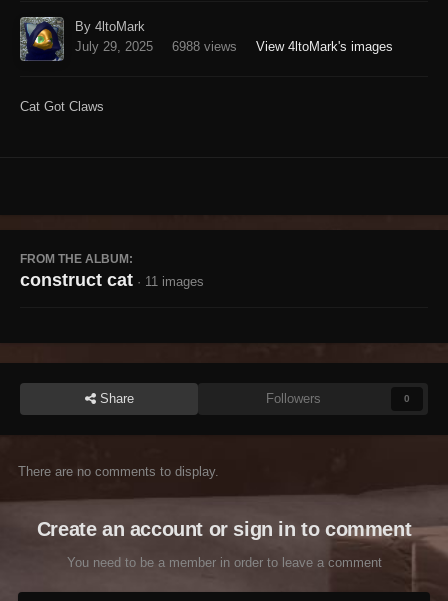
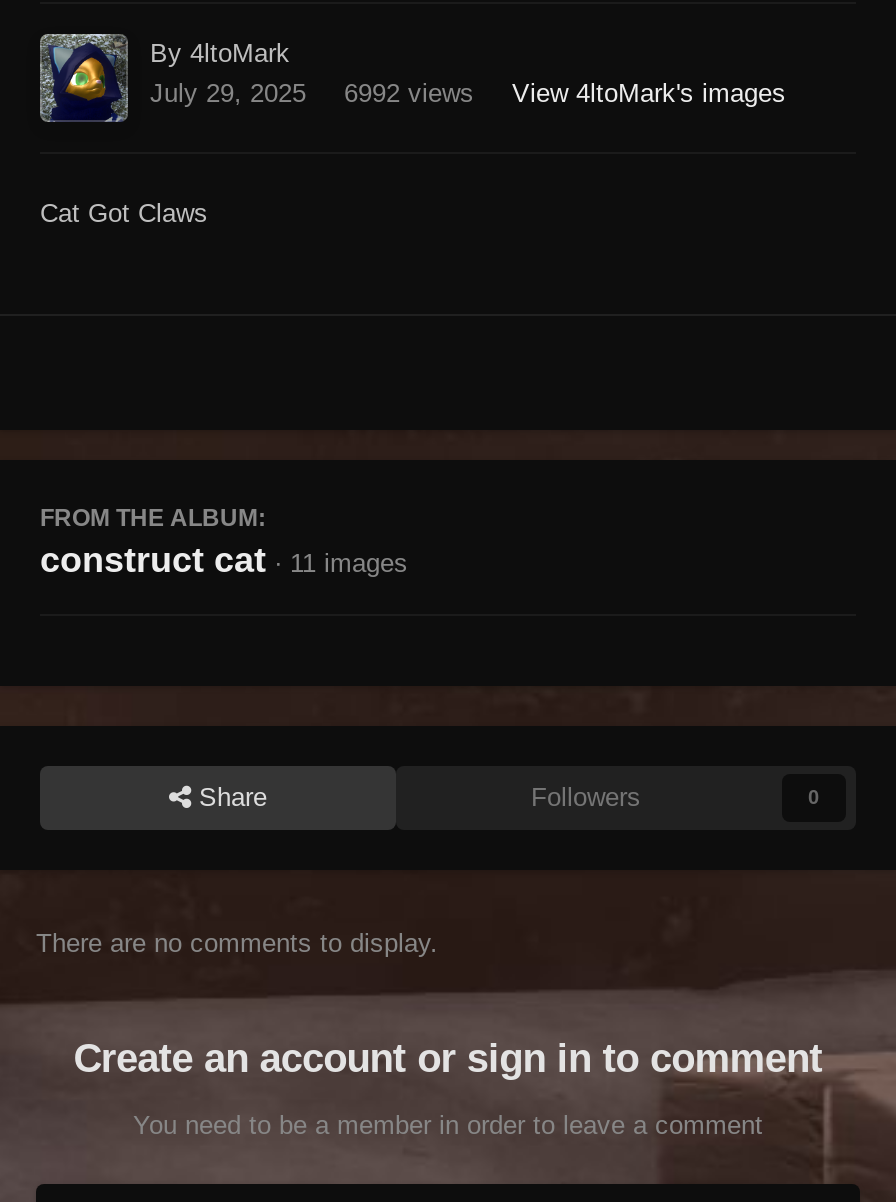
- July 29, 2025 6988 views View 4ltoMark's images
+ July 29, 2025 6992 views View 4ltoMark's images
